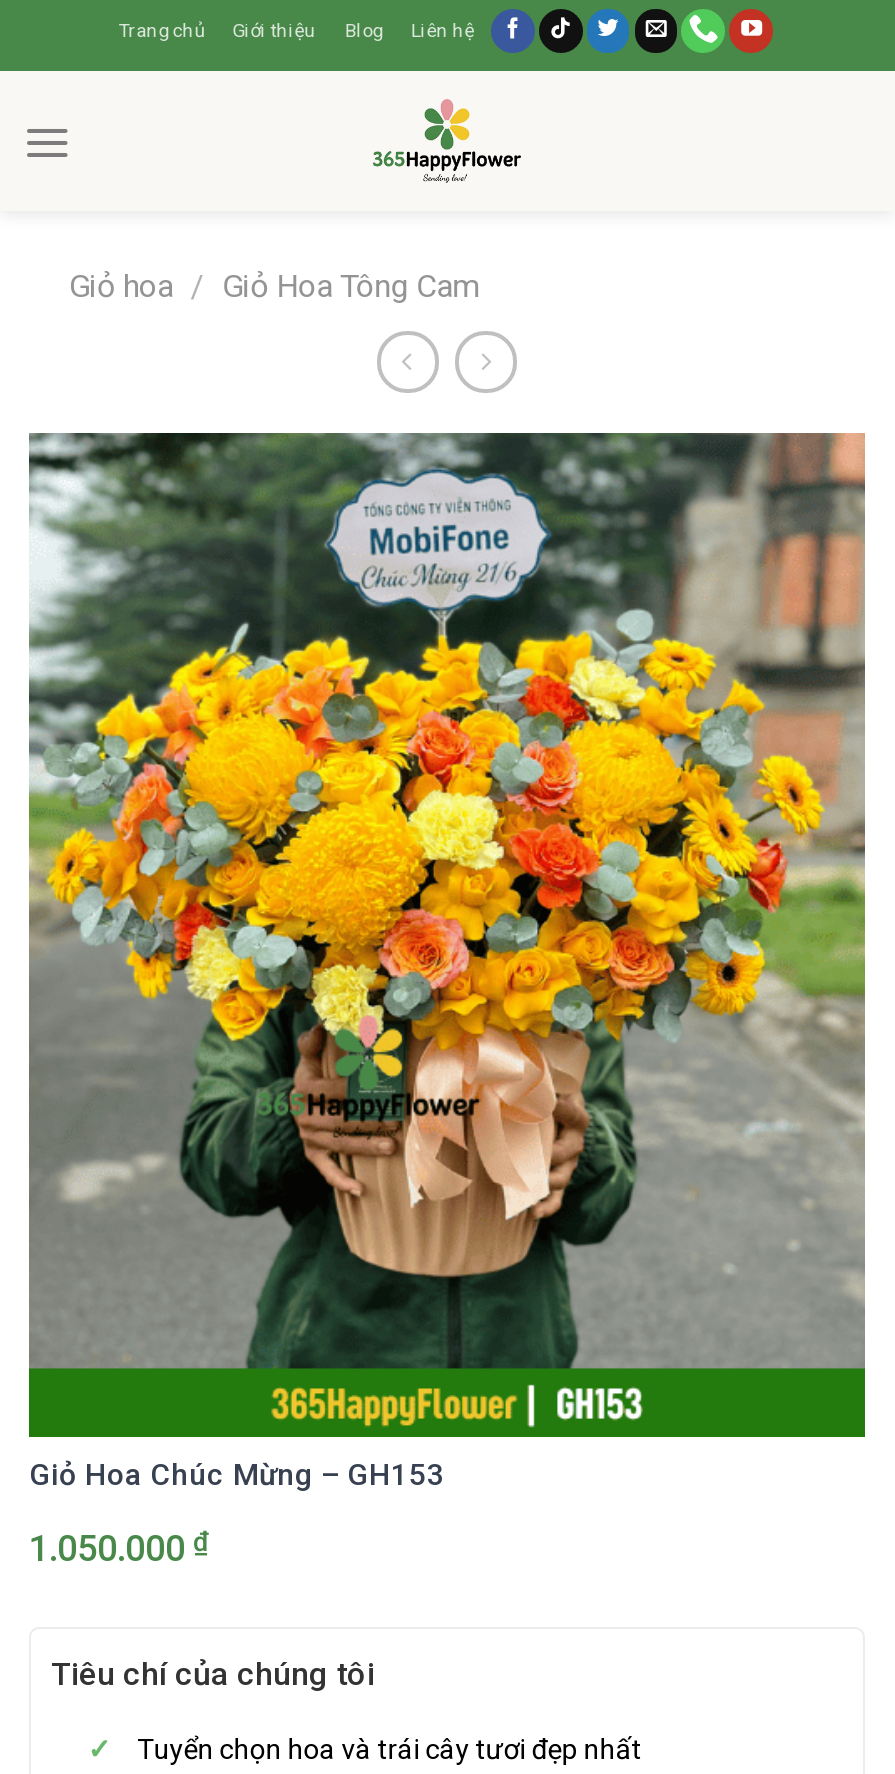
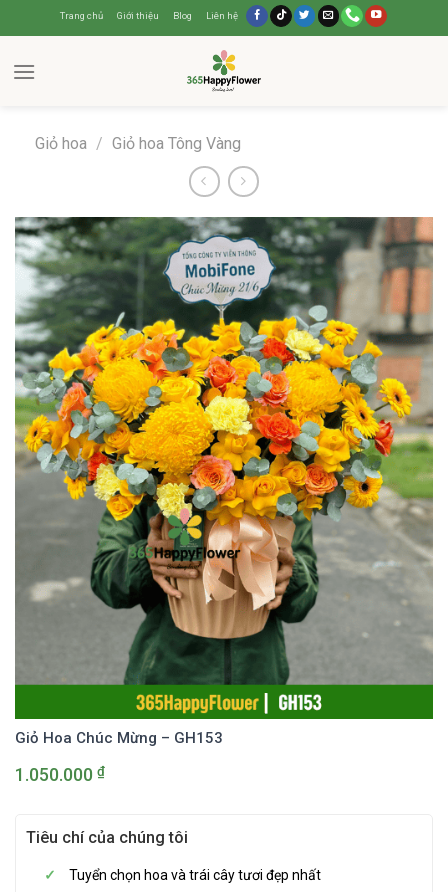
- Giỏ hoa / Giỏ Hoa Tông Cam
+ Giỏ hoa / Giỏ hoa Tông Vàng
